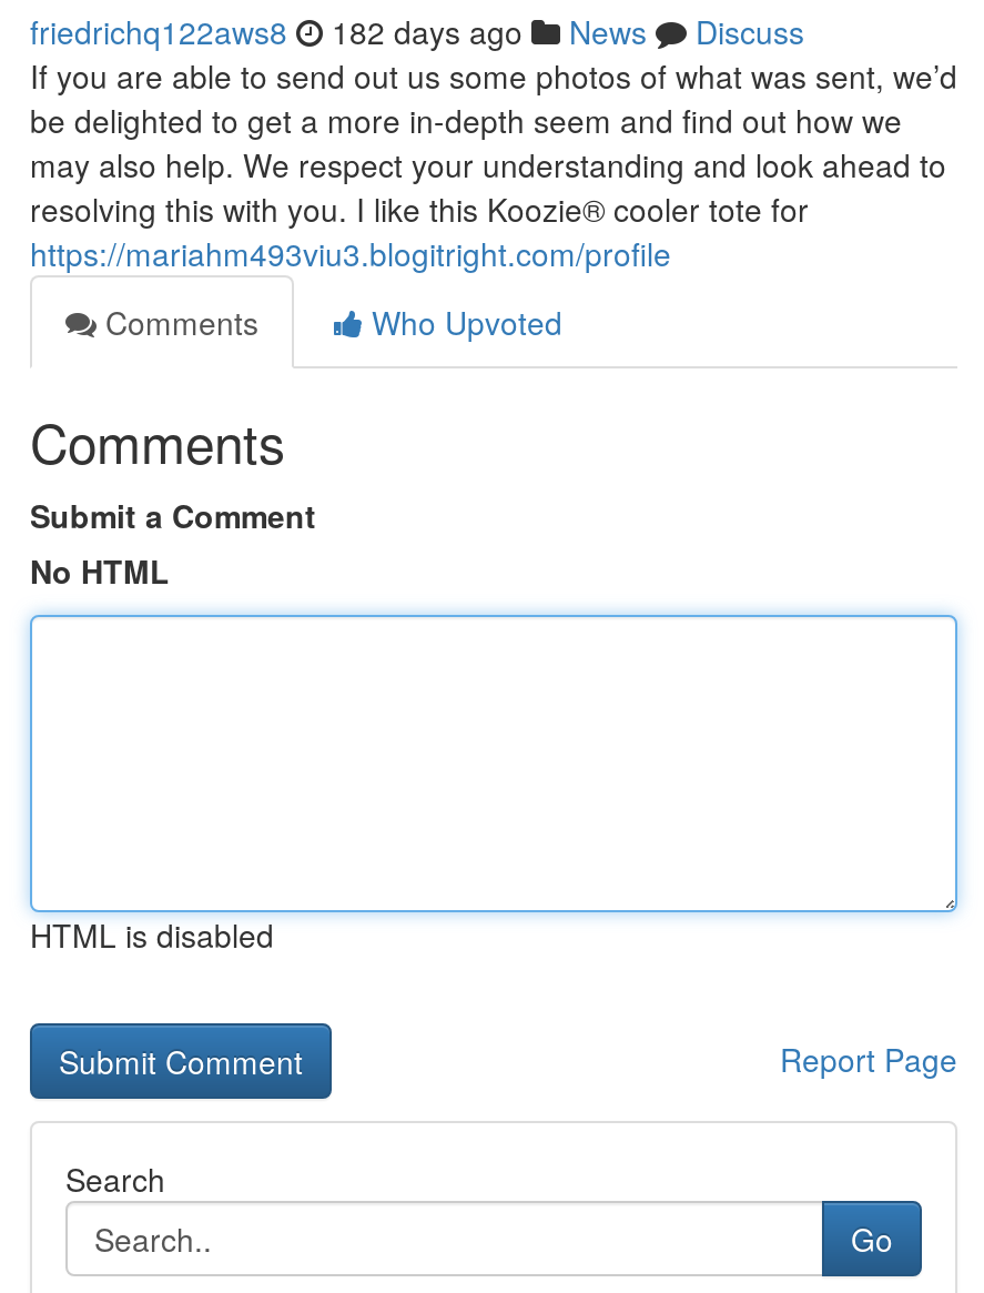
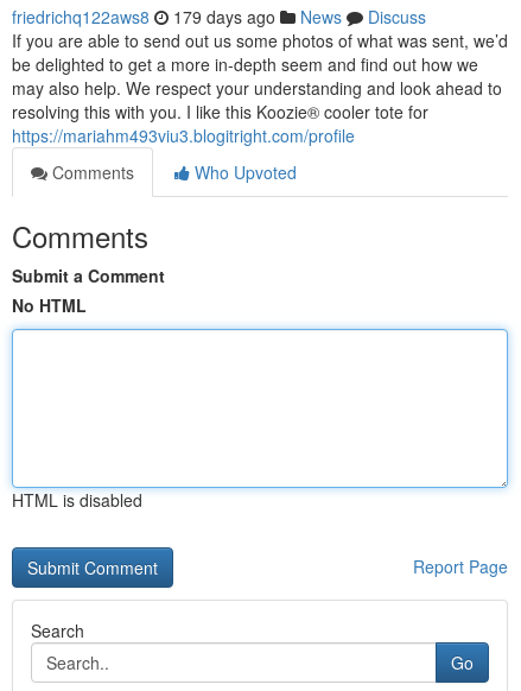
- friedrichq122aws8 182 days ago News Discuss
+ friedrichq122aws8 179 days ago News Discuss
